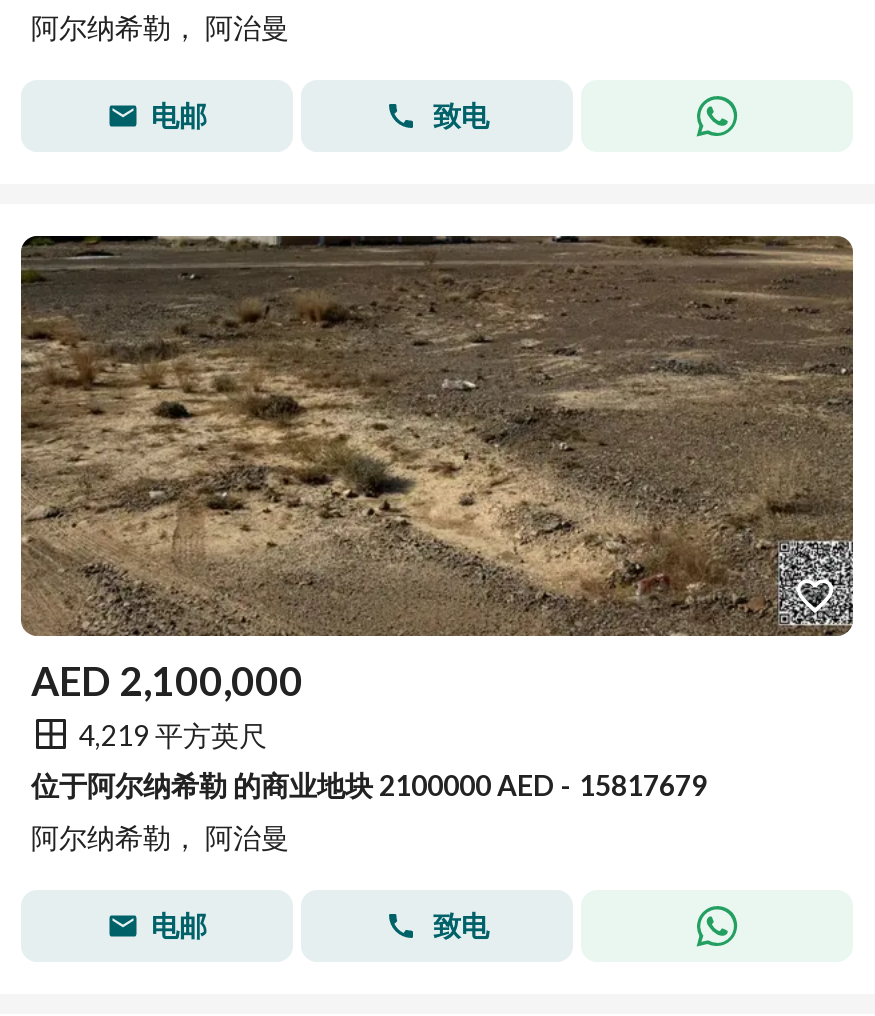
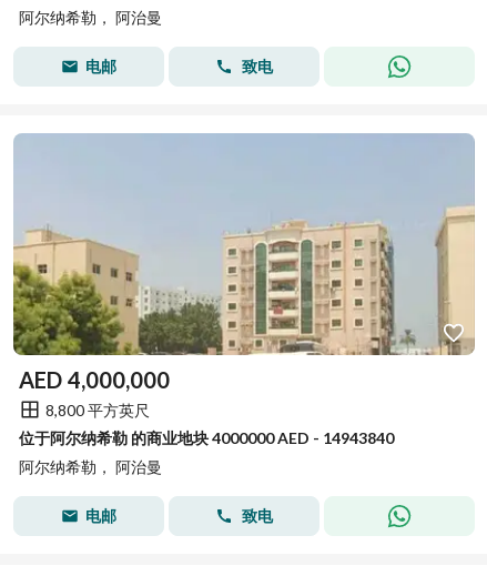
- [image]
- AED 2,100,000
+ [image]
+ AED 4,000,000

- 4,219 平方英尺
+ 8,800 平方英尺

- 位于阿尔纳希勒 的商业地块 2100000 AED - 15817679
+ 位于阿尔纳希勒 的商业地块 4000000 AED - 14943840
